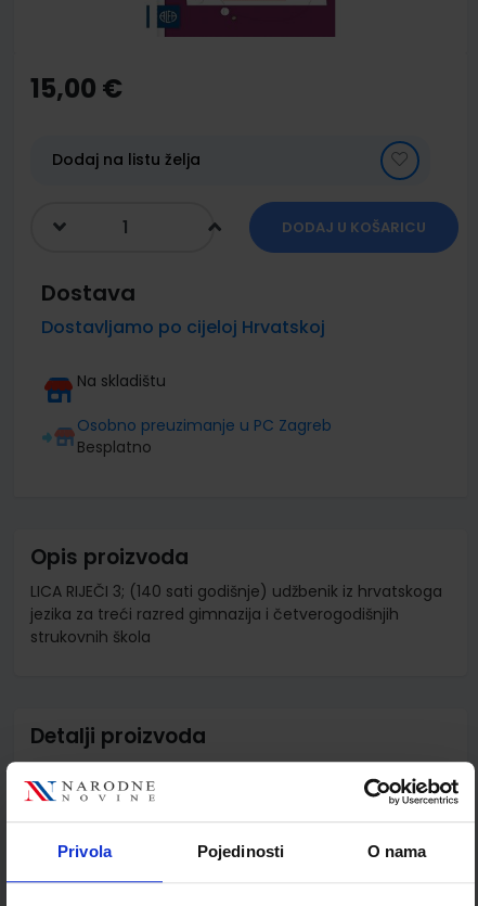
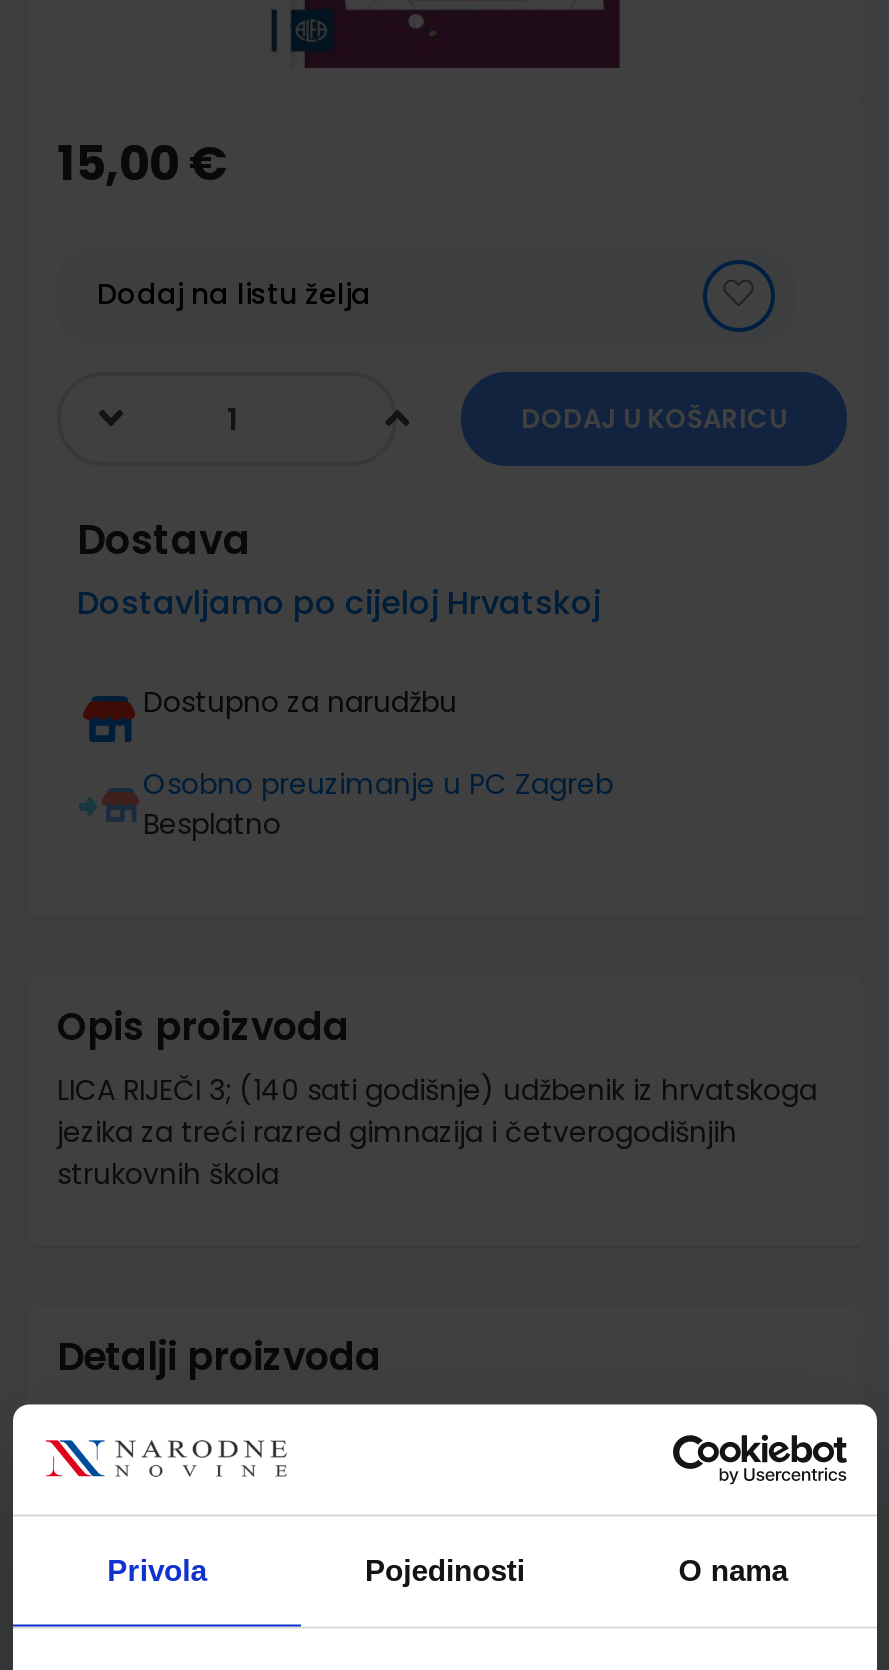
- Na skladištu
+ Dostupno za narudžbu
